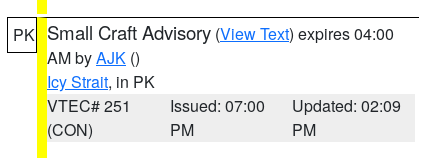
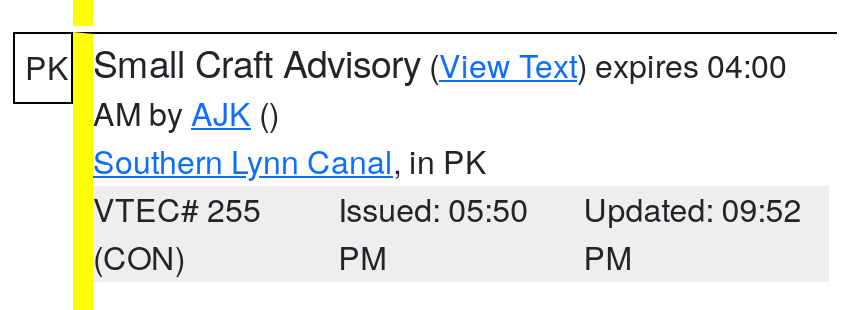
- Icy Strait, in PK
- VTEC# 251
+ Southern Lynn Canal, in PK
+ VTEC# 255

- Issued: 07:00
+ Issued: 05:50

- Updated: 02:09
+ Updated: 09:52
